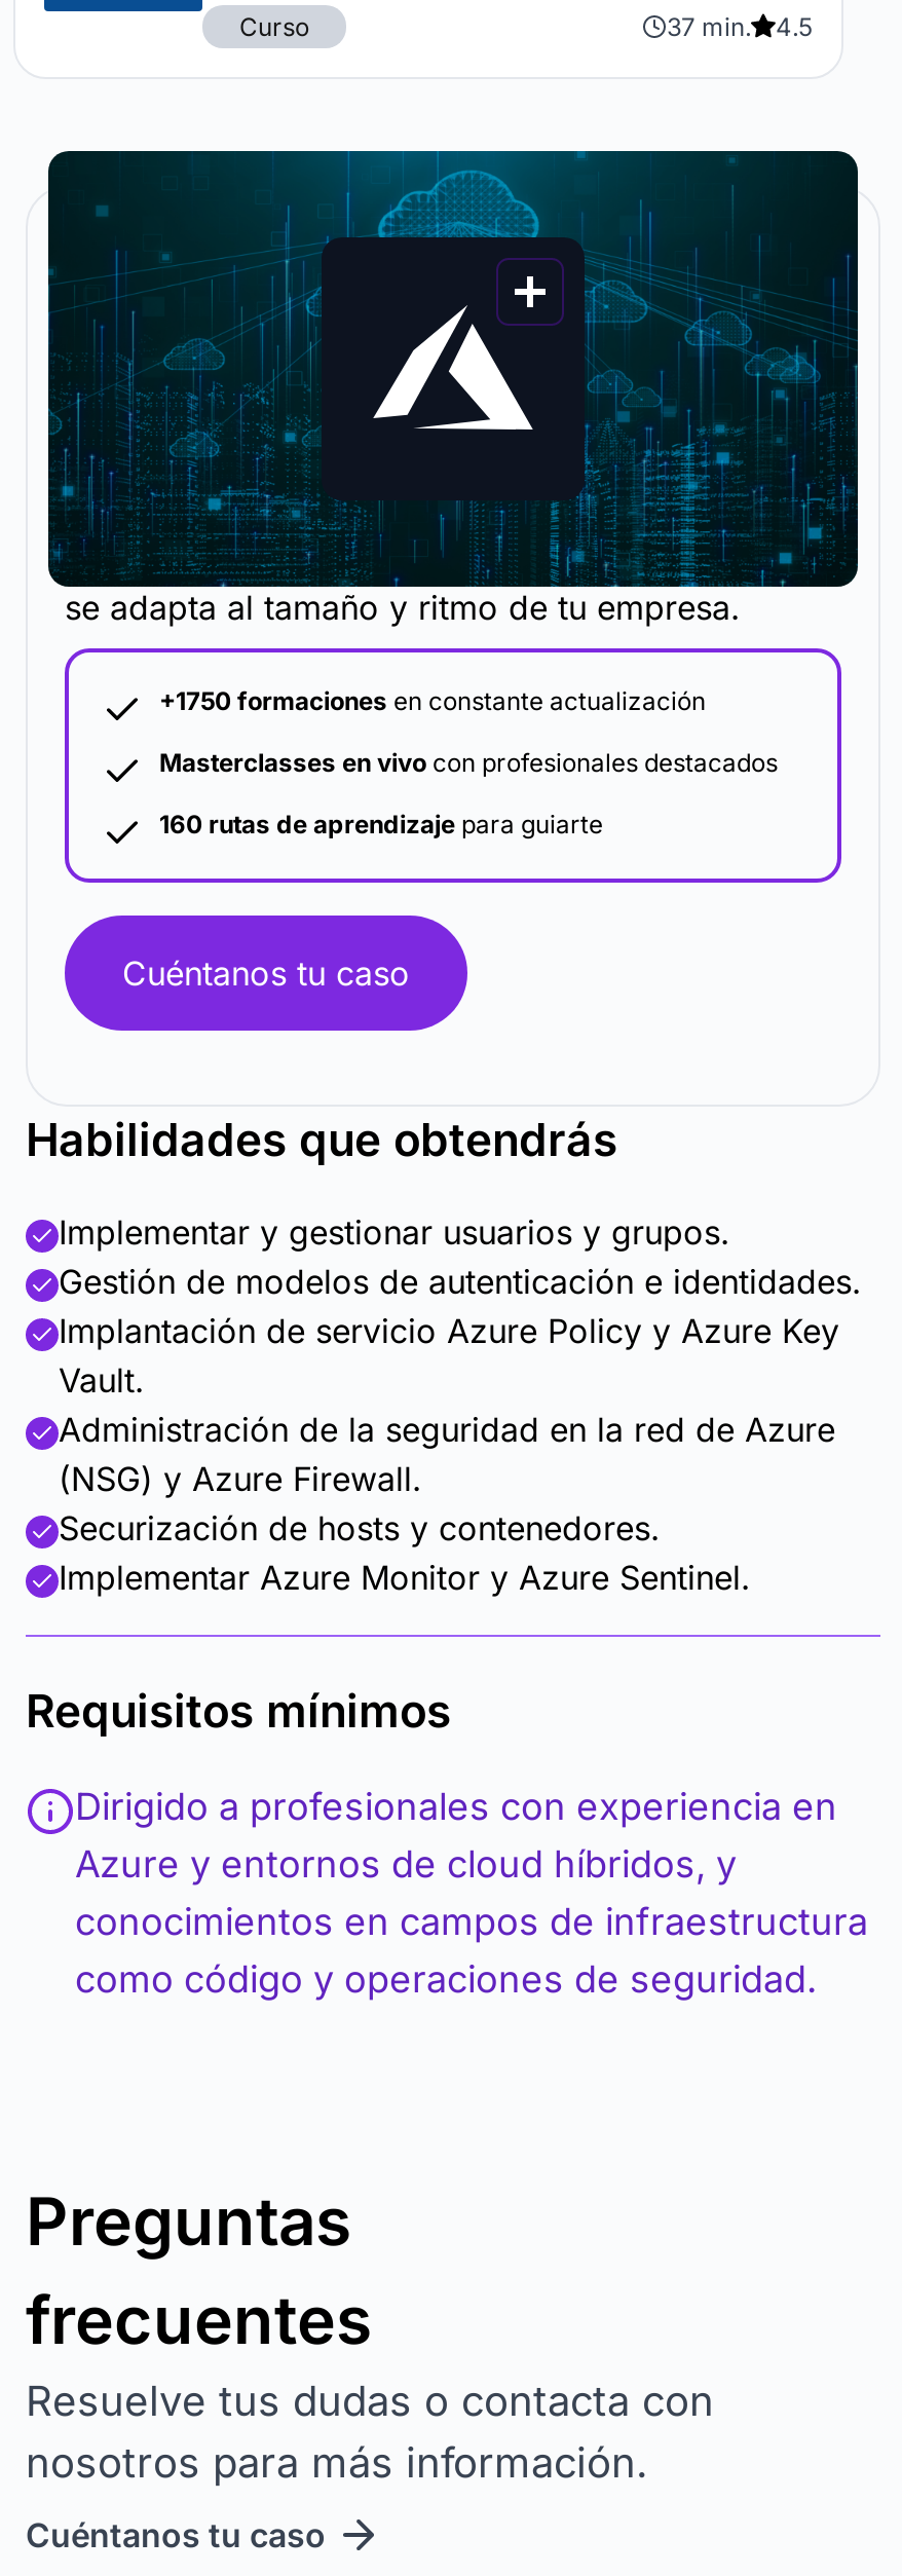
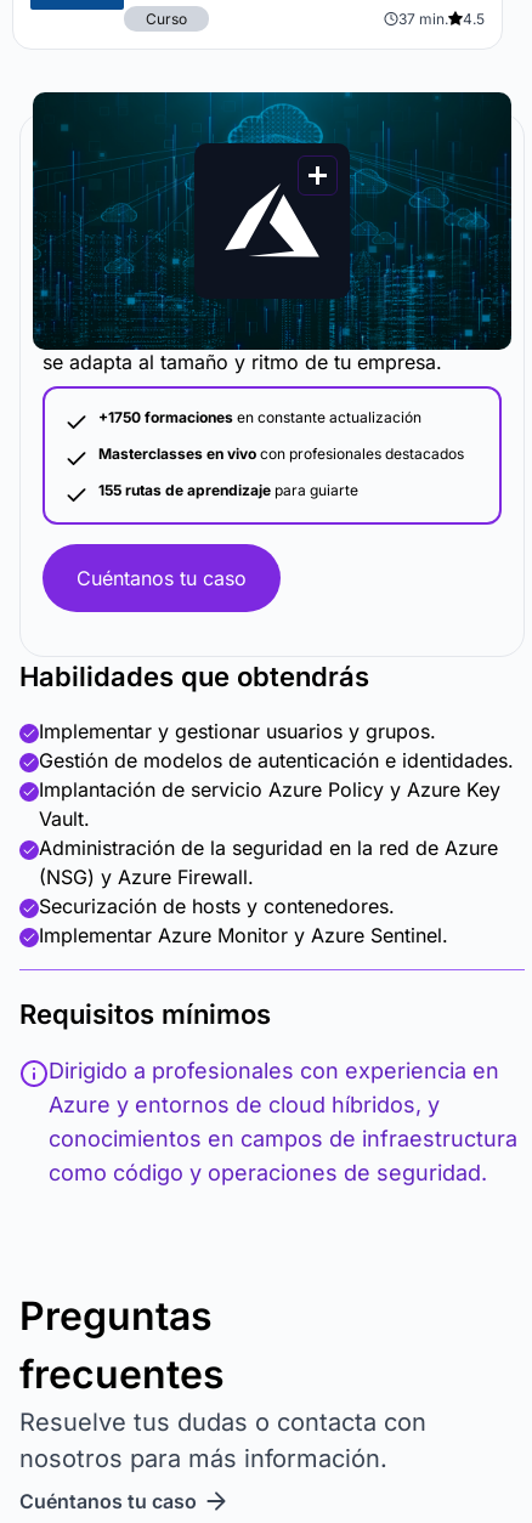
- 160 rutas de aprendizaje para guiarte
+ 155 rutas de aprendizaje para guiarte
